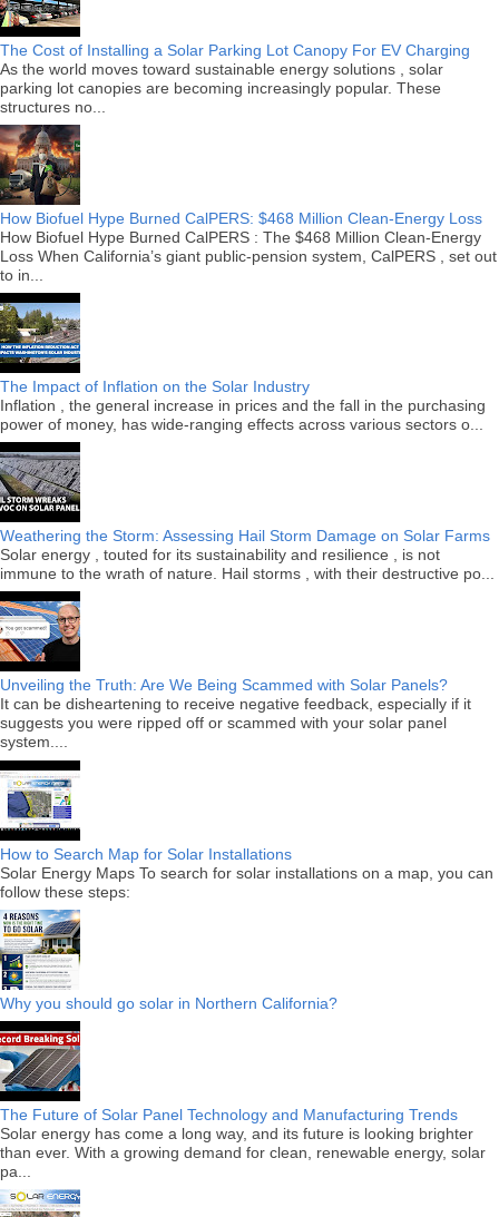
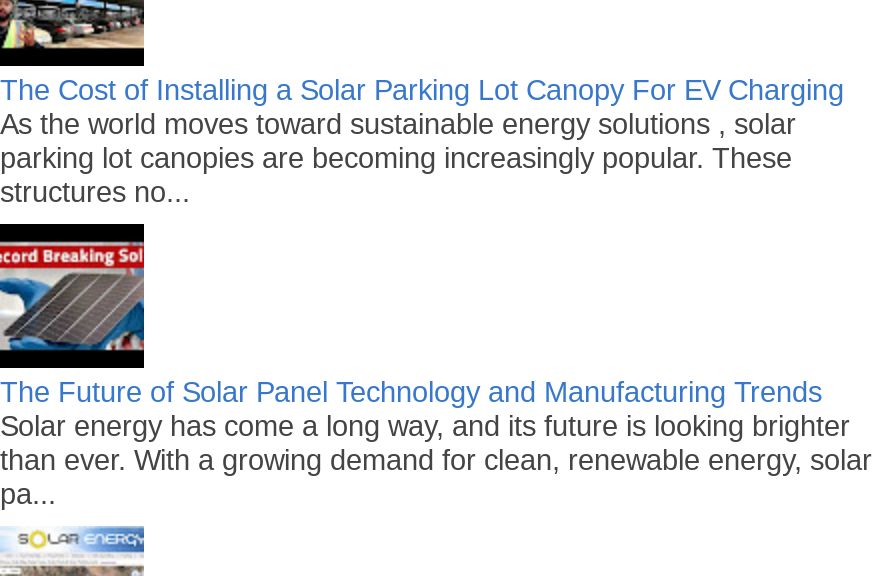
- [image]
- How Biofuel Hype Burned CalPERS: $468 Million Clean-Energy Loss
- How Biofuel Hype Burned CalPERS : The $468 Million Clean-Energy
- Loss When California’s giant public-pension system, CalPERS , set out
- to in...

- [image]
- The Impact of Inflation on the Solar Industry
- Inflation , the general increase in prices and the fall in the purchasing
- power of money, has wide-ranging effects across various sectors o...

- [image]
- Weathering the Storm: Assessing Hail Storm Damage on Solar Farms
- Solar energy , touted for its sustainability and resilience , is not
- immune to the wrath of nature. Hail storms , with their destructive po...

- [image]
- Unveiling the Truth: Are We Being Scammed with Solar Panels?
- It can be disheartening to receive negative feedback, especially if it
- suggests you were ripped off or scammed with your solar panel
- system....

- [image]
- How to Search Map for Solar Installations
- Solar Energy Maps To search for solar installations on a map, you can
- follow these steps:

- [image]
- Why you should go solar in Northern California?
